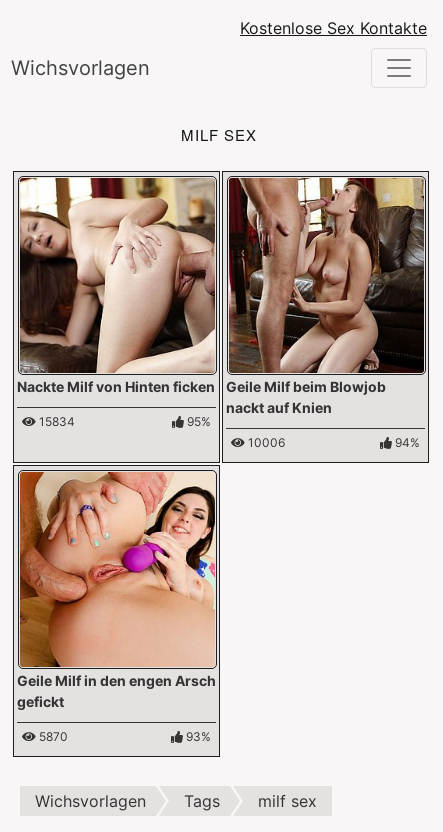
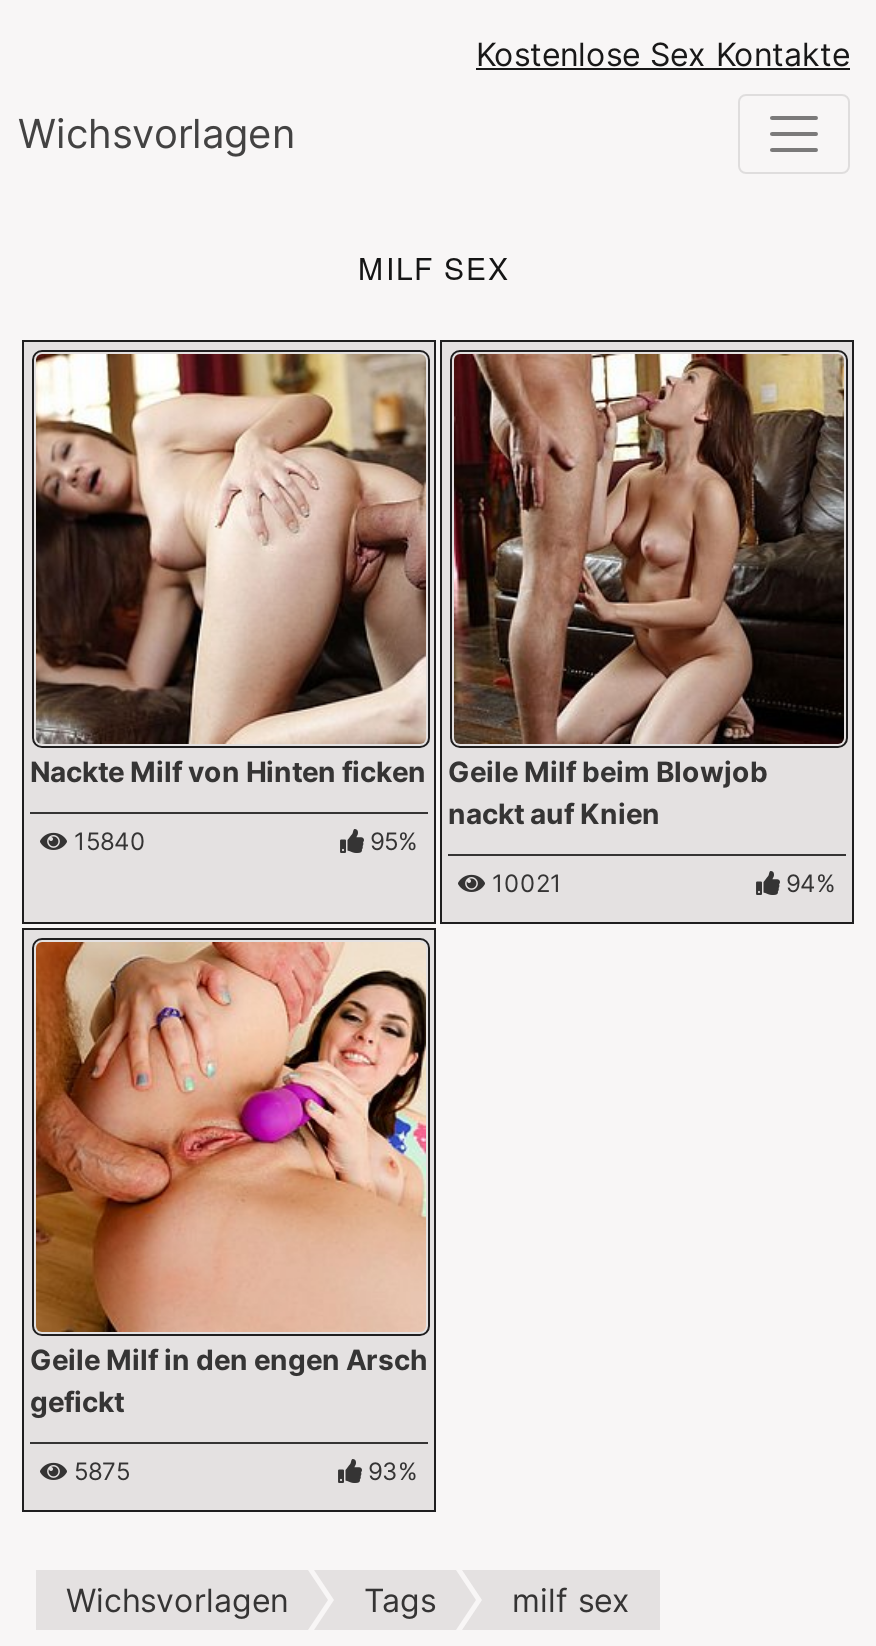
- 15834
+ 15840

- 10006
+ 10021

- 5870
+ 5875
